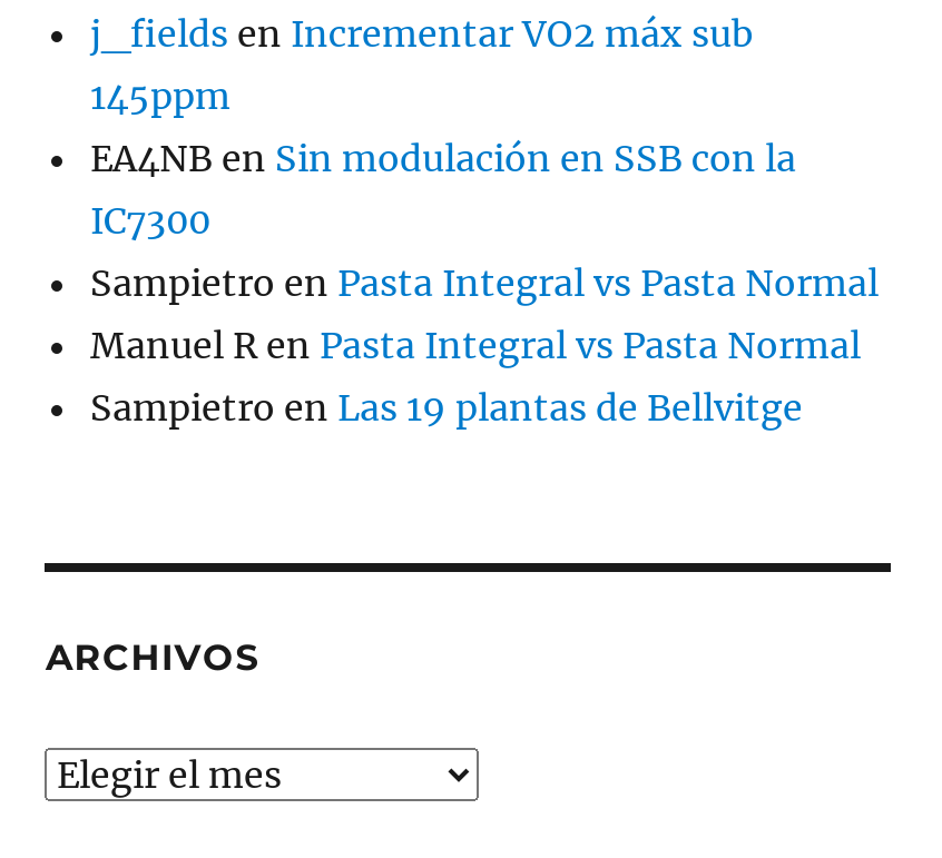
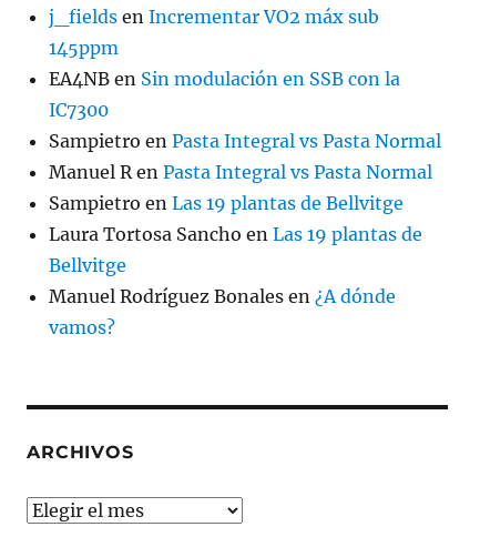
+ Laura Tortosa Sancho en Las 19 plantas de
+ Bellvitge
+ Manuel Rodríguez Bonales en ¿A dónde
+ vamos?
